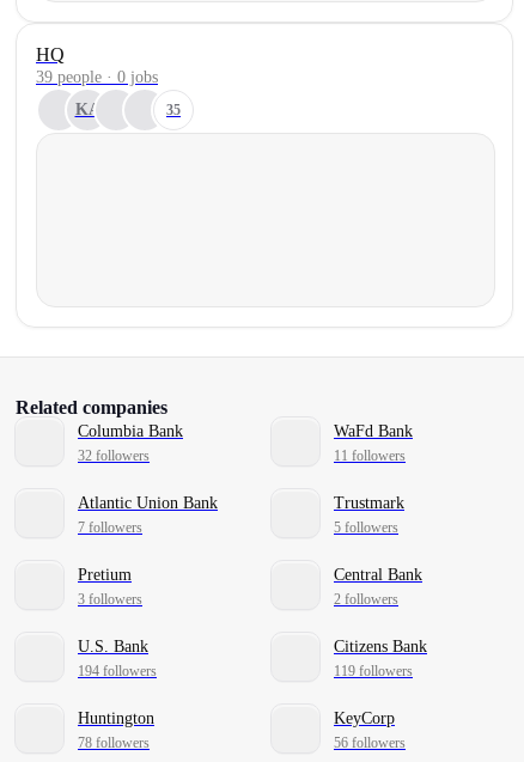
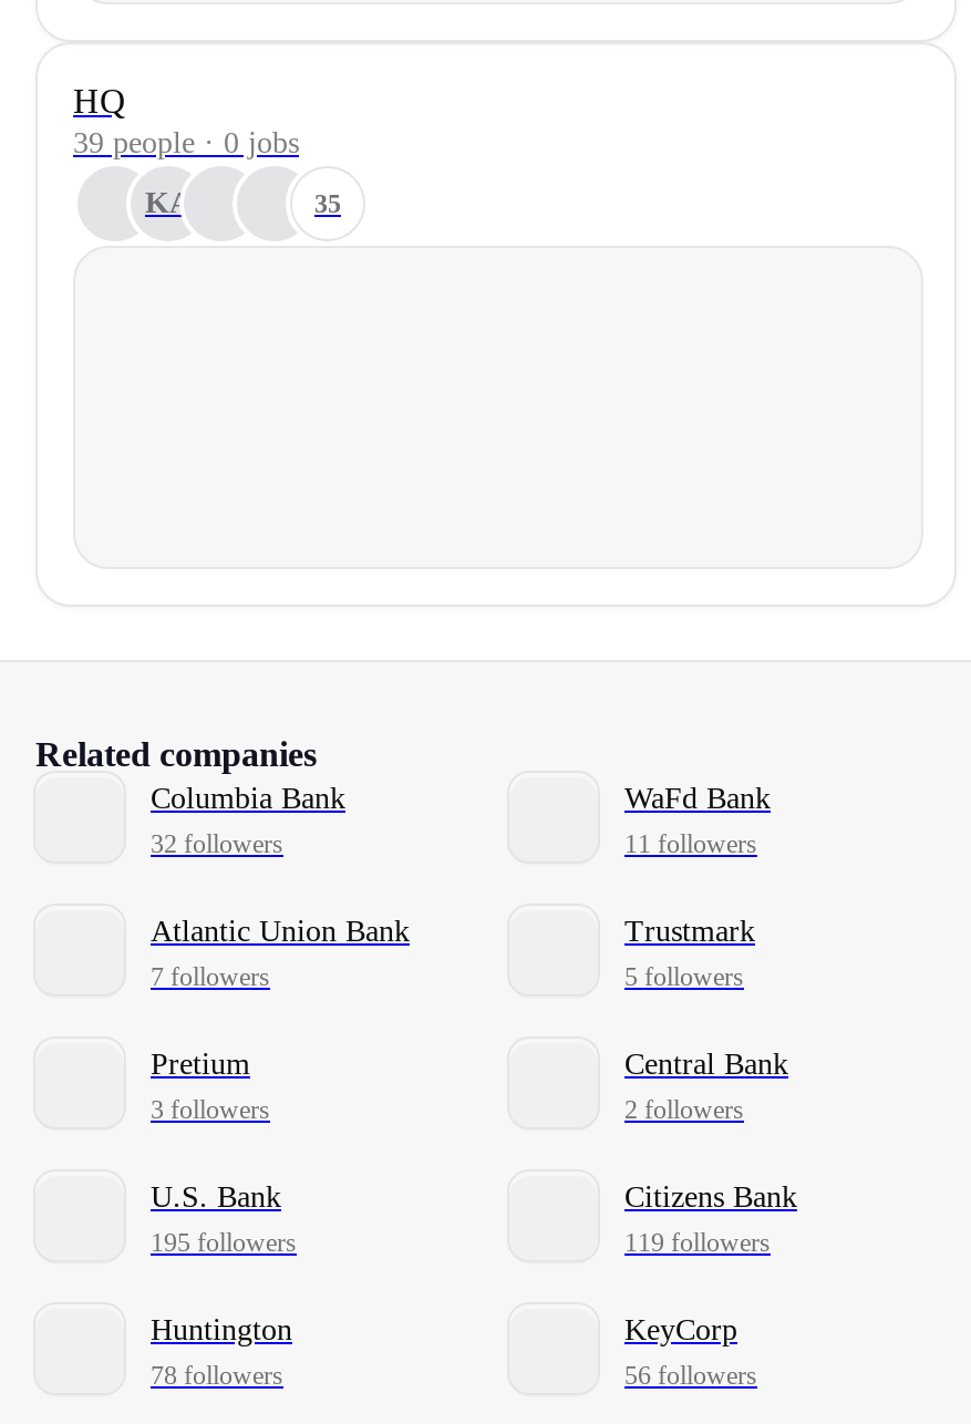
- 194 followers
+ 195 followers
